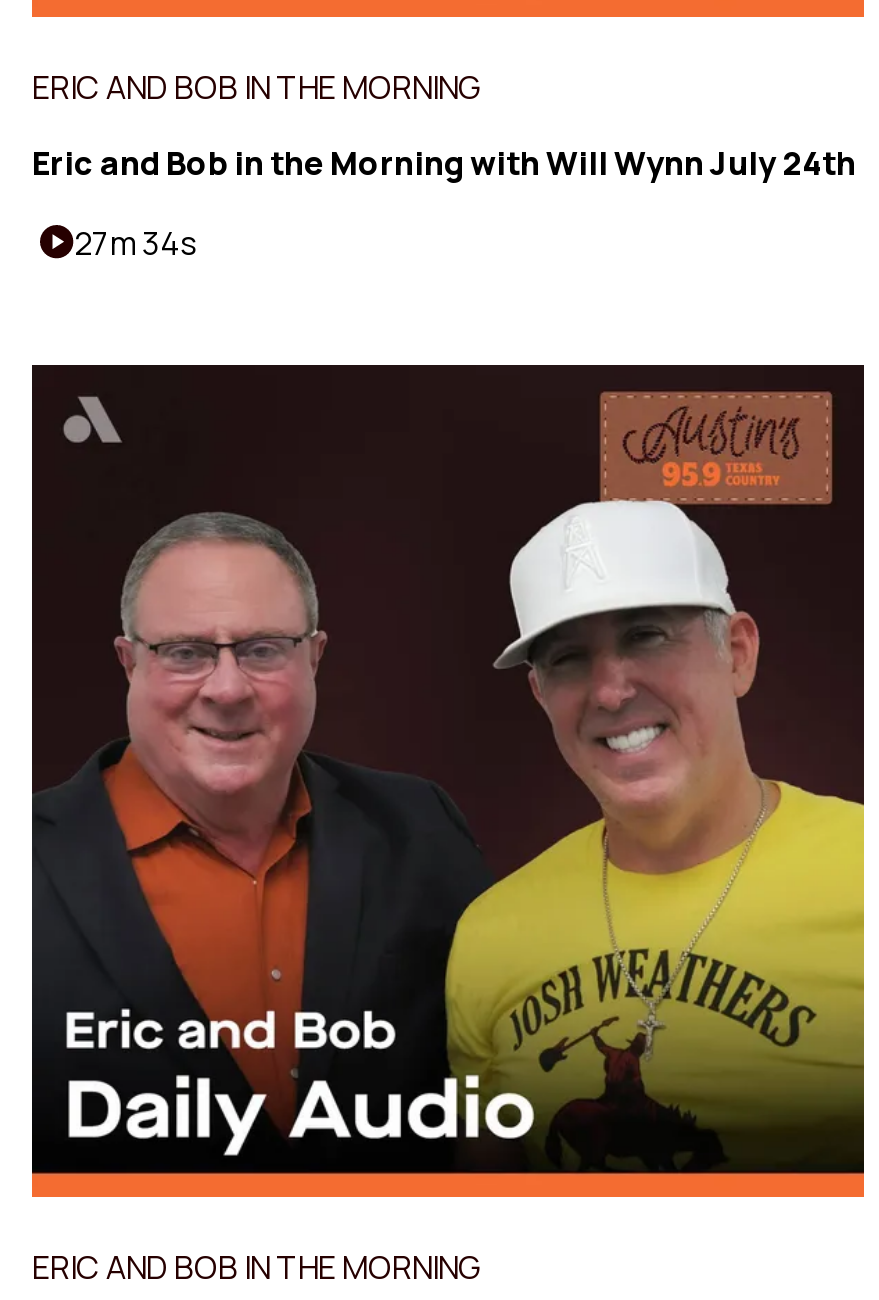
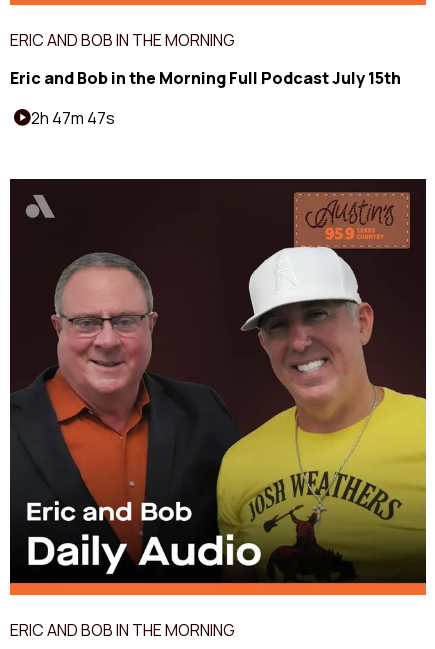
- Eric and Bob in the Morning with Will Wynn July 24th
+ Eric and Bob in the Morning Full Podcast July 15th

- 27m 34s
+ 2h 47m 47s
